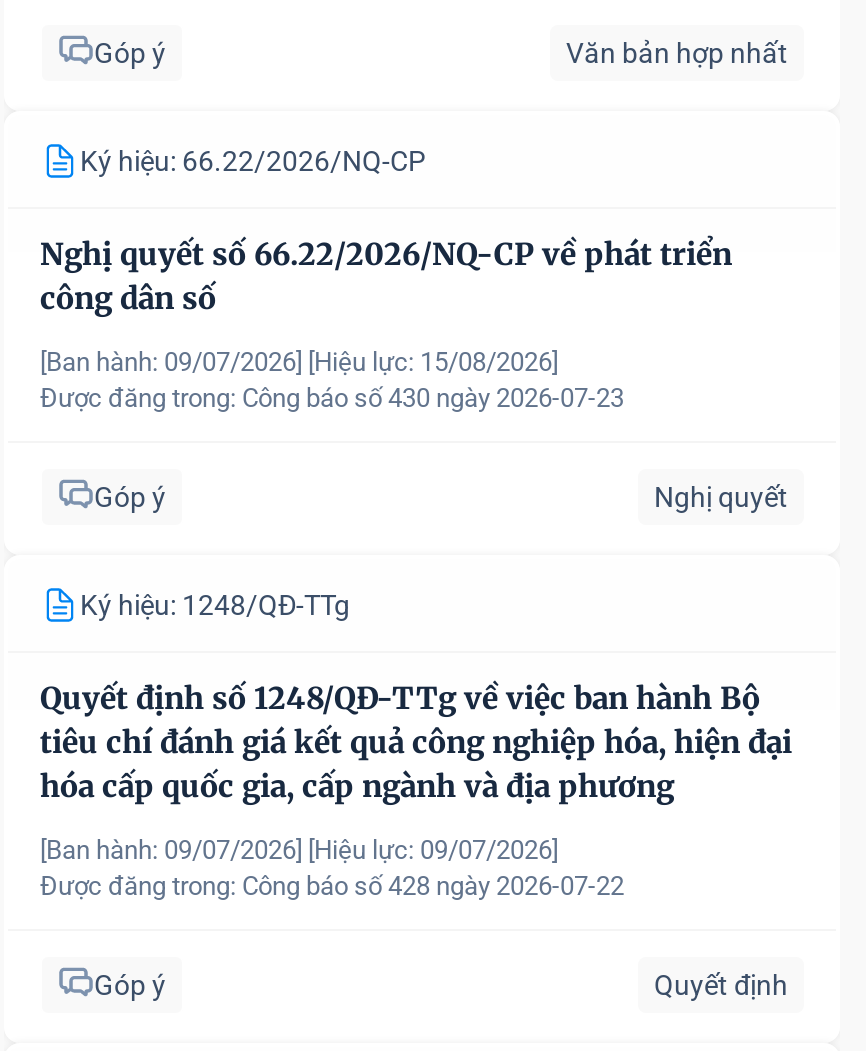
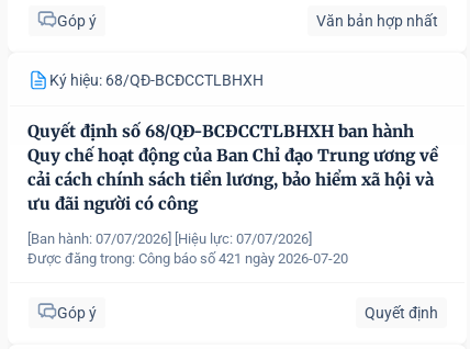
- Ký hiệu: 66.22/2026/NQ-CP
- Nghị quyết số 66.22/2026/NQ-CP về phát triển
- công dân số
- [Ban hành: 09/07/2026] [Hiệu lực: 15/08/2026]
- Được đăng trong: Công báo số 430 ngày 2026-07-23
- Góp ý
- Nghị quyết
- Ký hiệu: 1248/QĐ-TTg
- Quyết định số 1248/QĐ-TTg về việc ban hành Bộ
- tiêu chí đánh giá kết quả công nghiệp hóa, hiện đại
- hóa cấp quốc gia, cấp ngành và địa phương
- [Ban hành: 09/07/2026] [Hiệu lực: 09/07/2026]
- Được đăng trong: Công báo số 428 ngày 2026-07-22
+ Ký hiệu: 68/QĐ-BCĐCCTLBHXH
+ Quyết định số 68/QĐ-BCĐCCTLBHXH ban hành
+ Quy chế hoạt động của Ban Chỉ đạo Trung ương về
+ cải cách chính sách tiền lương, bảo hiểm xã hội và
+ ưu đãi người có công
+ [Ban hành: 07/07/2026] [Hiệu lực: 07/07/2026]
+ Được đăng trong: Công báo số 421 ngày 2026-07-20
